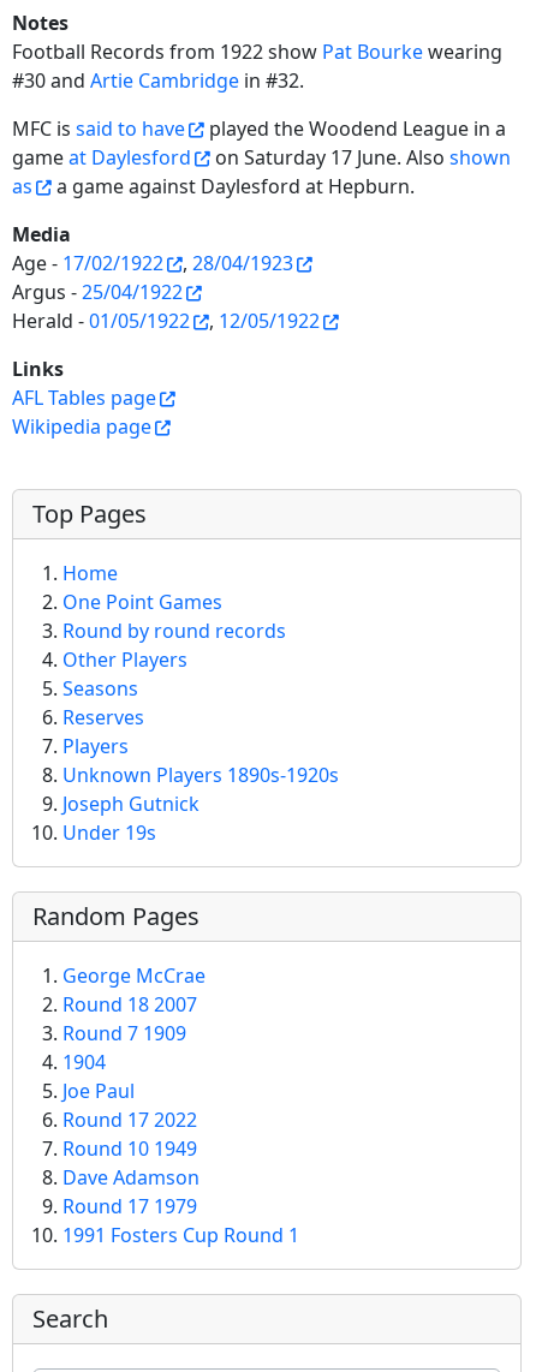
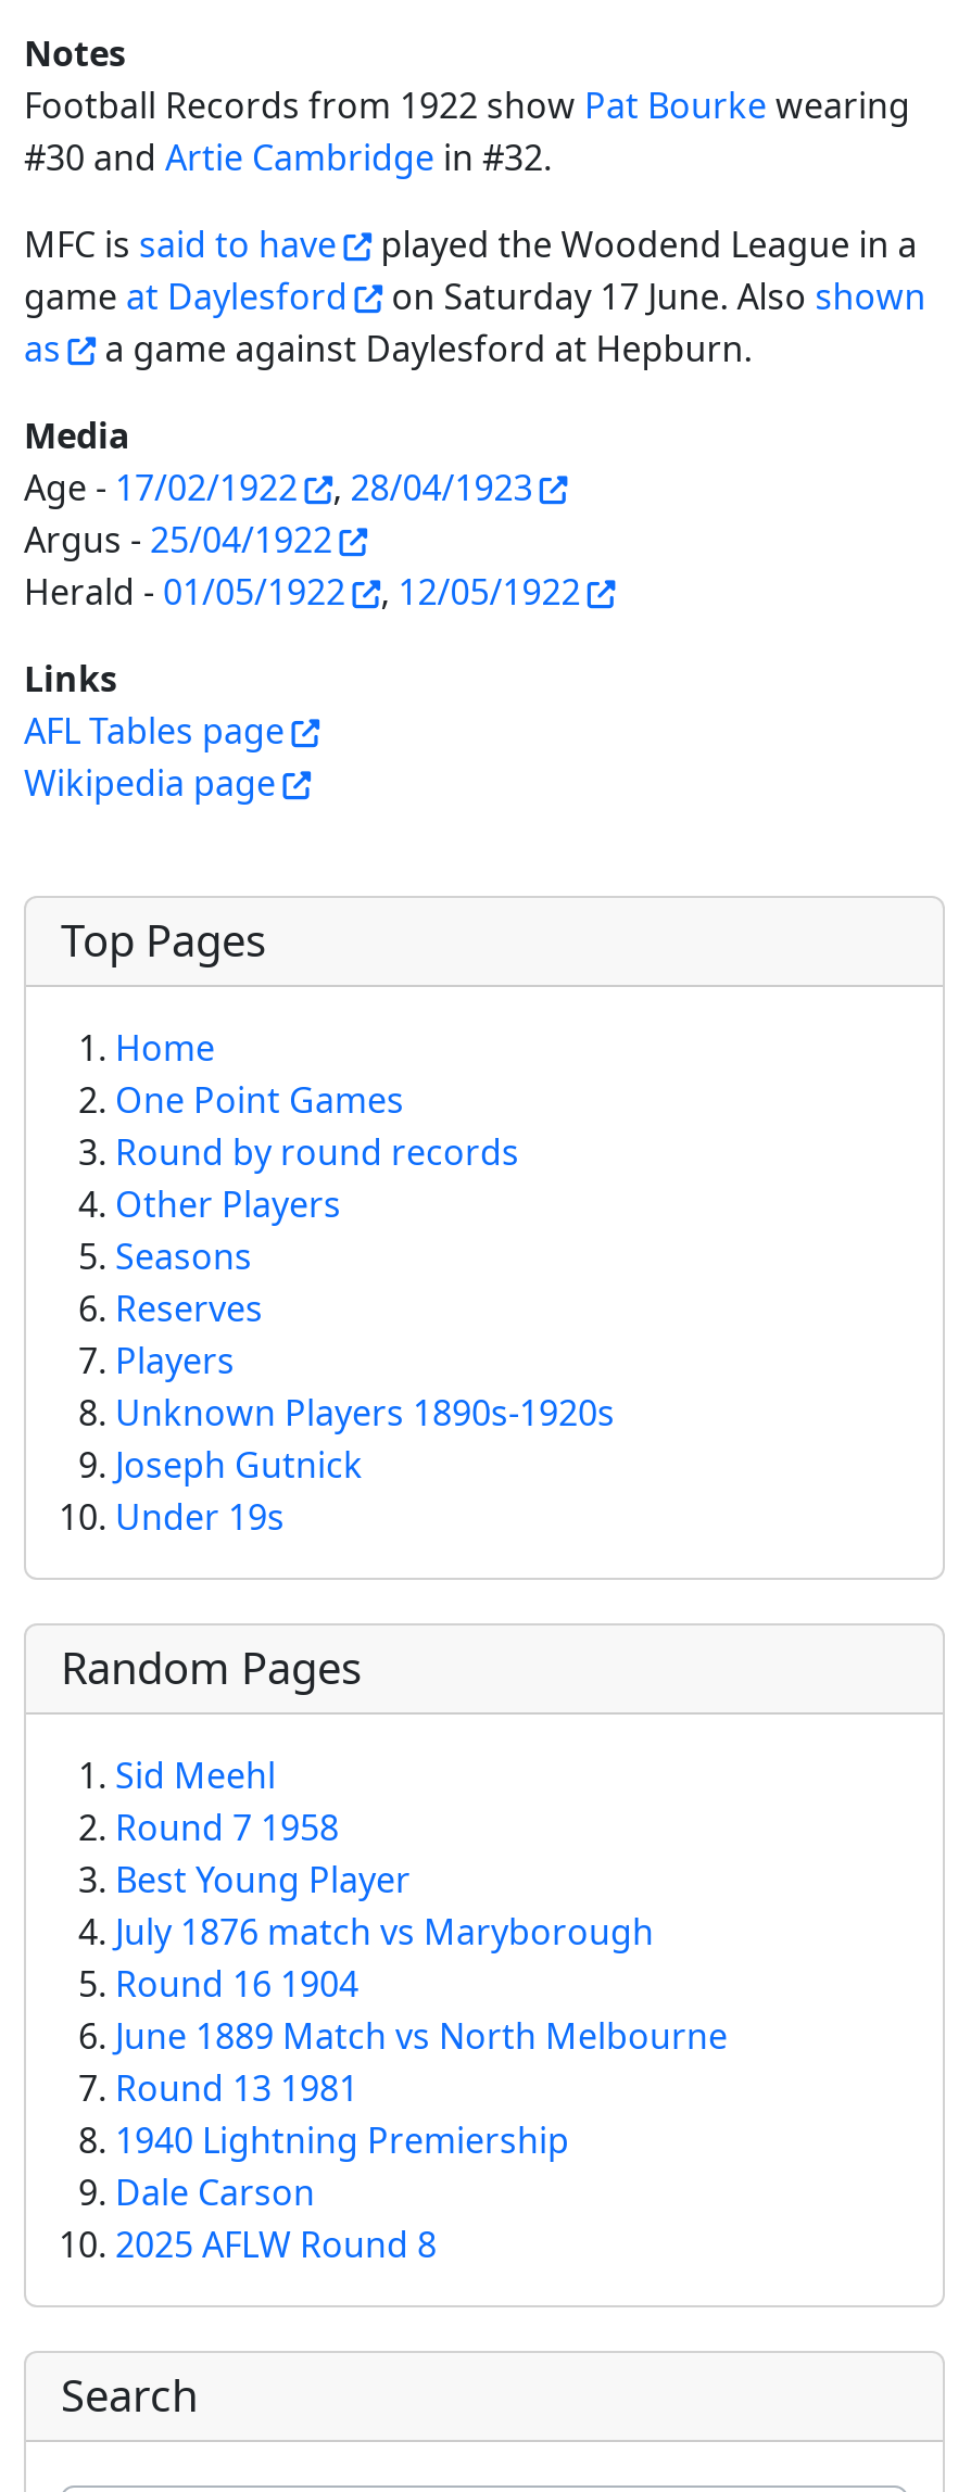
- George McCrae
- Round 18 2007
- Round 7 1909
- 1904
- Joe Paul
- Round 17 2022
- Round 10 1949
- Dave Adamson
- Round 17 1979
- 1991 Fosters Cup Round 1
+ Sid Meehl
+ Round 7 1958
+ Best Young Player
+ July 1876 match vs Maryborough
+ Round 16 1904
+ June 1889 Match vs North Melbourne
+ Round 13 1981
+ 1940 Lightning Premiership
+ Dale Carson
+ 2025 AFLW Round 8
